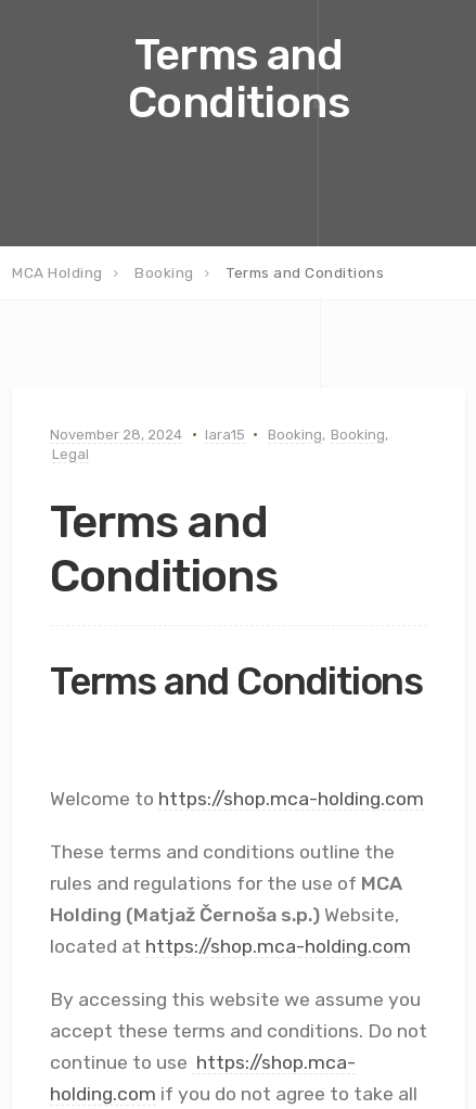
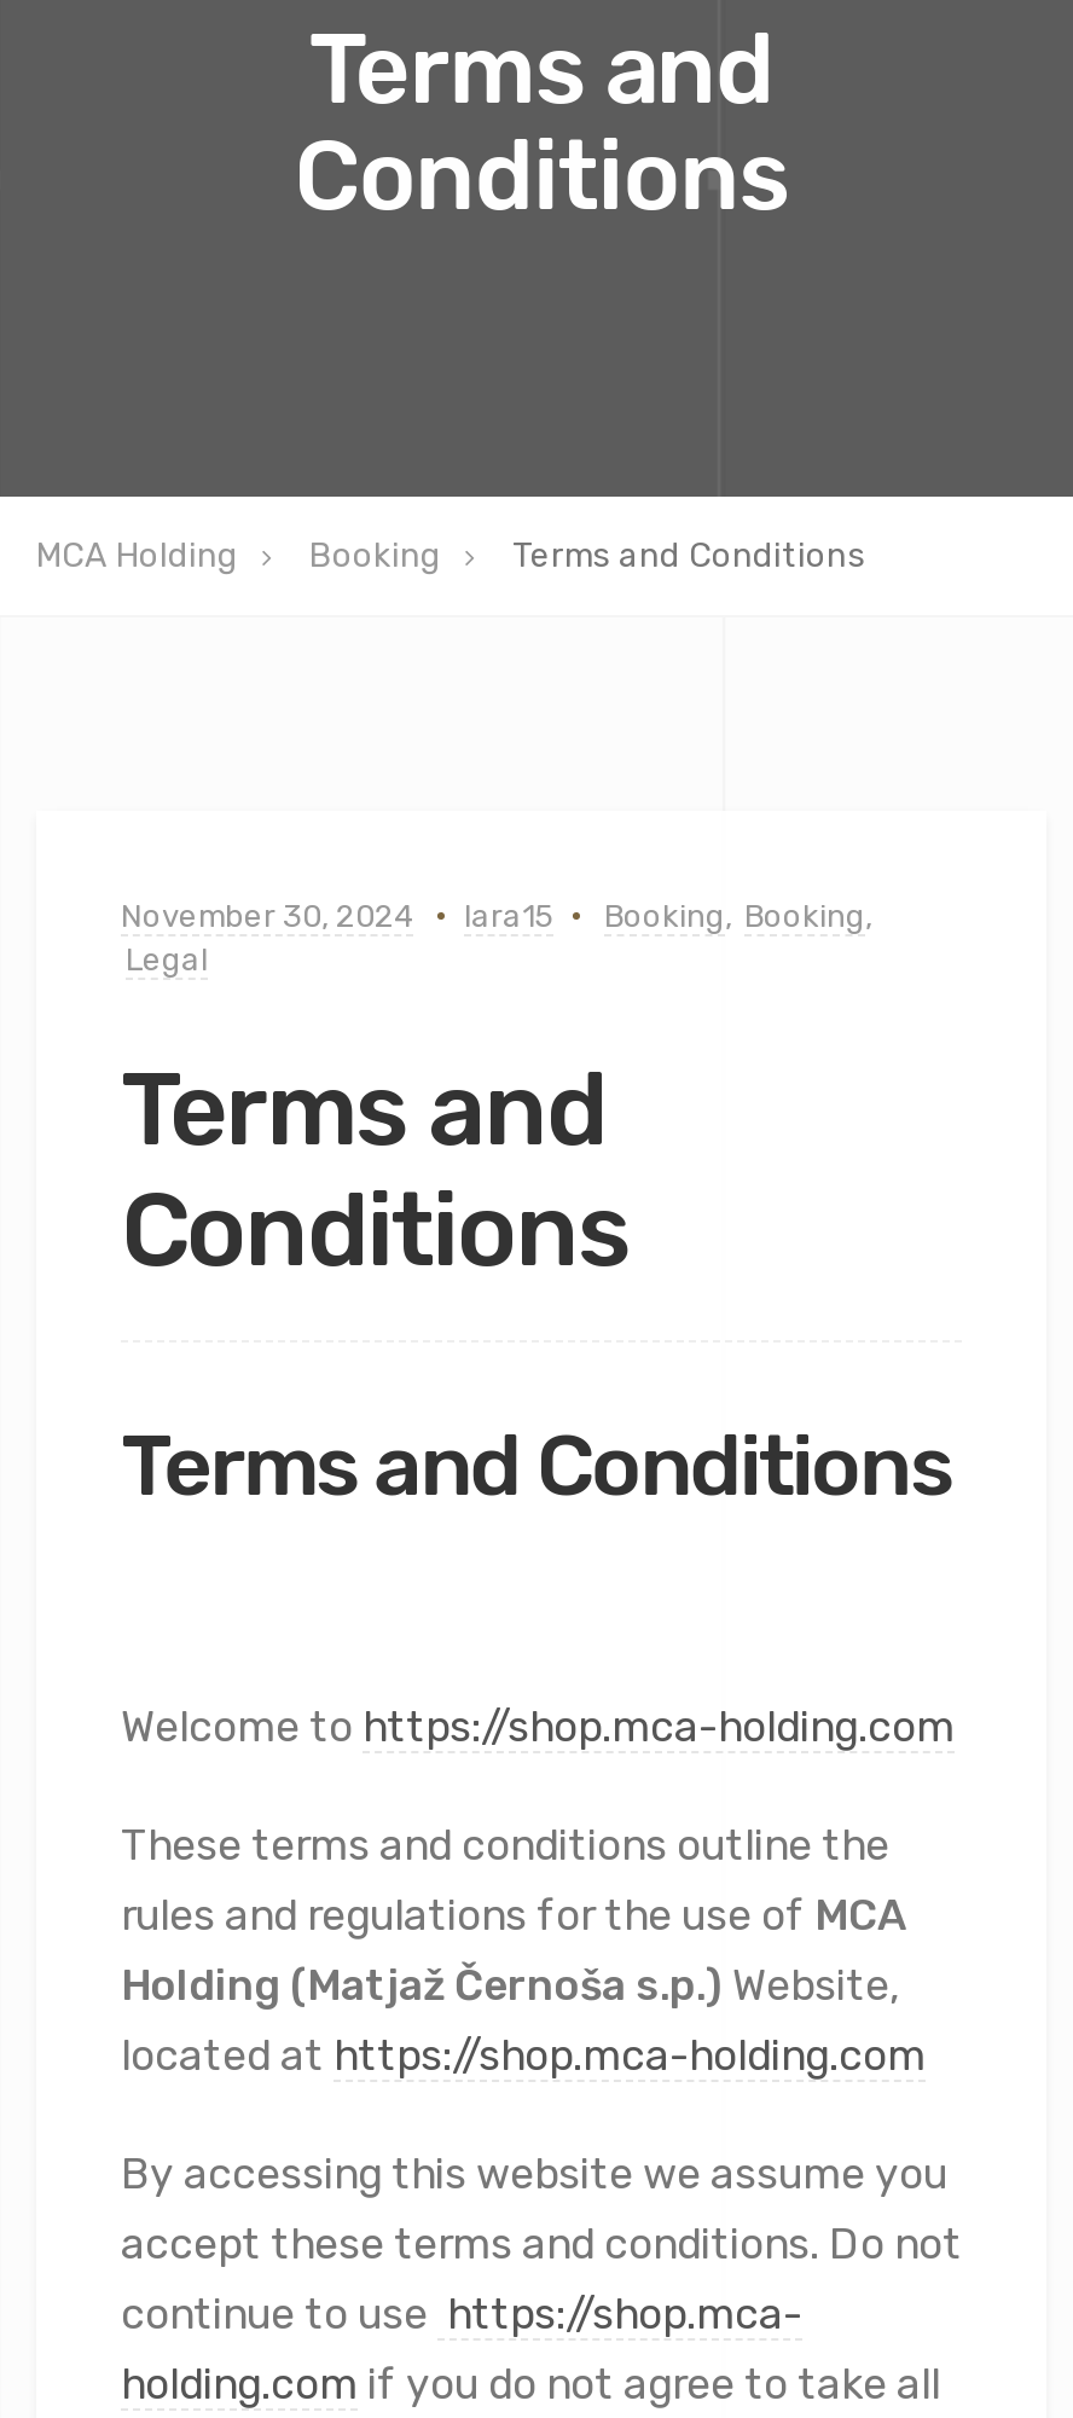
- November 28, 2024 lara15 Booking, Booking,
+ November 30, 2024 lara15 Booking, Booking,
